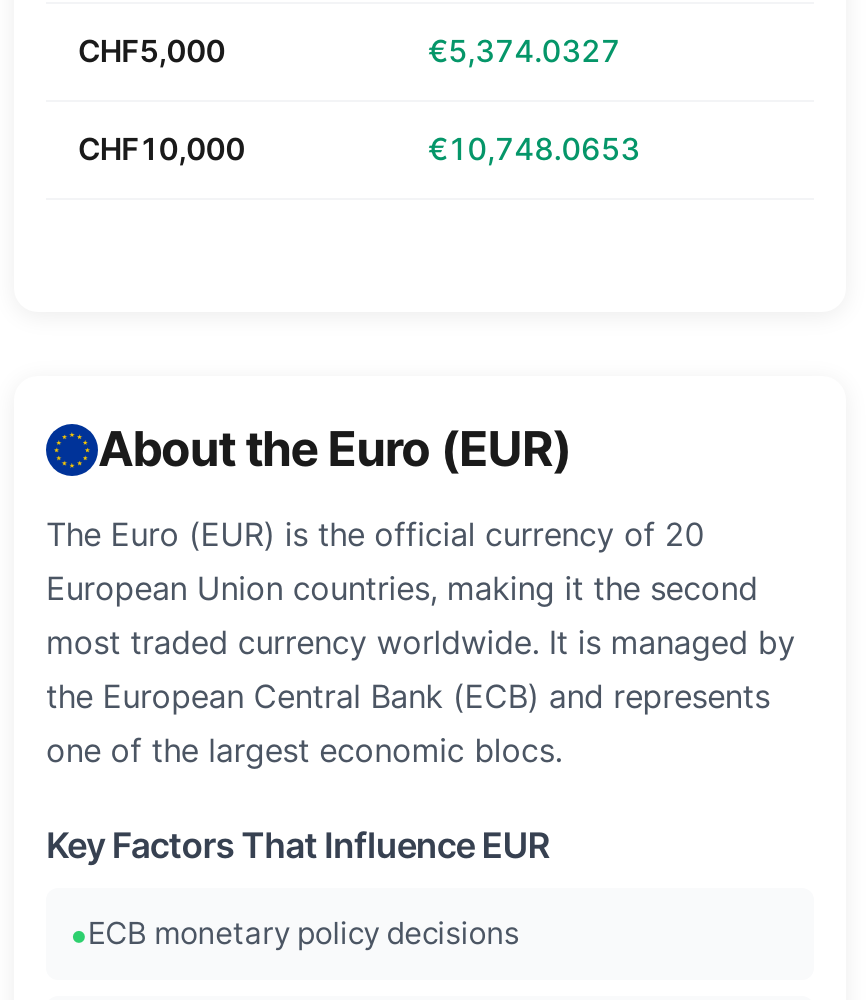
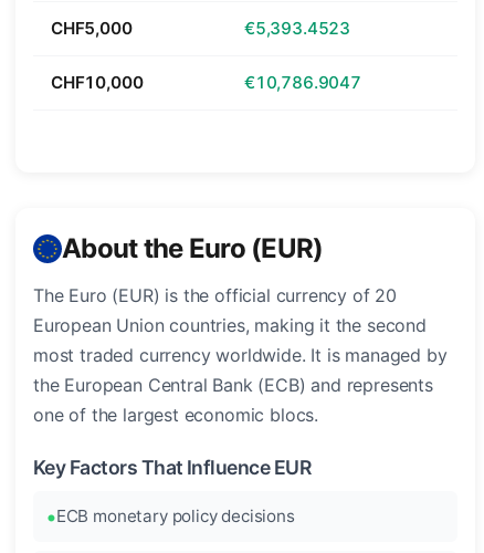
- €5,374.0327
+ €5,393.4523

- €10,748.0653
+ €10,786.9047
